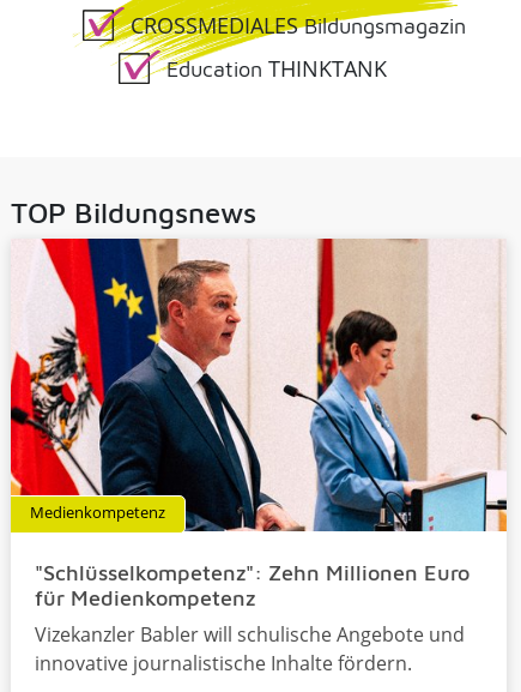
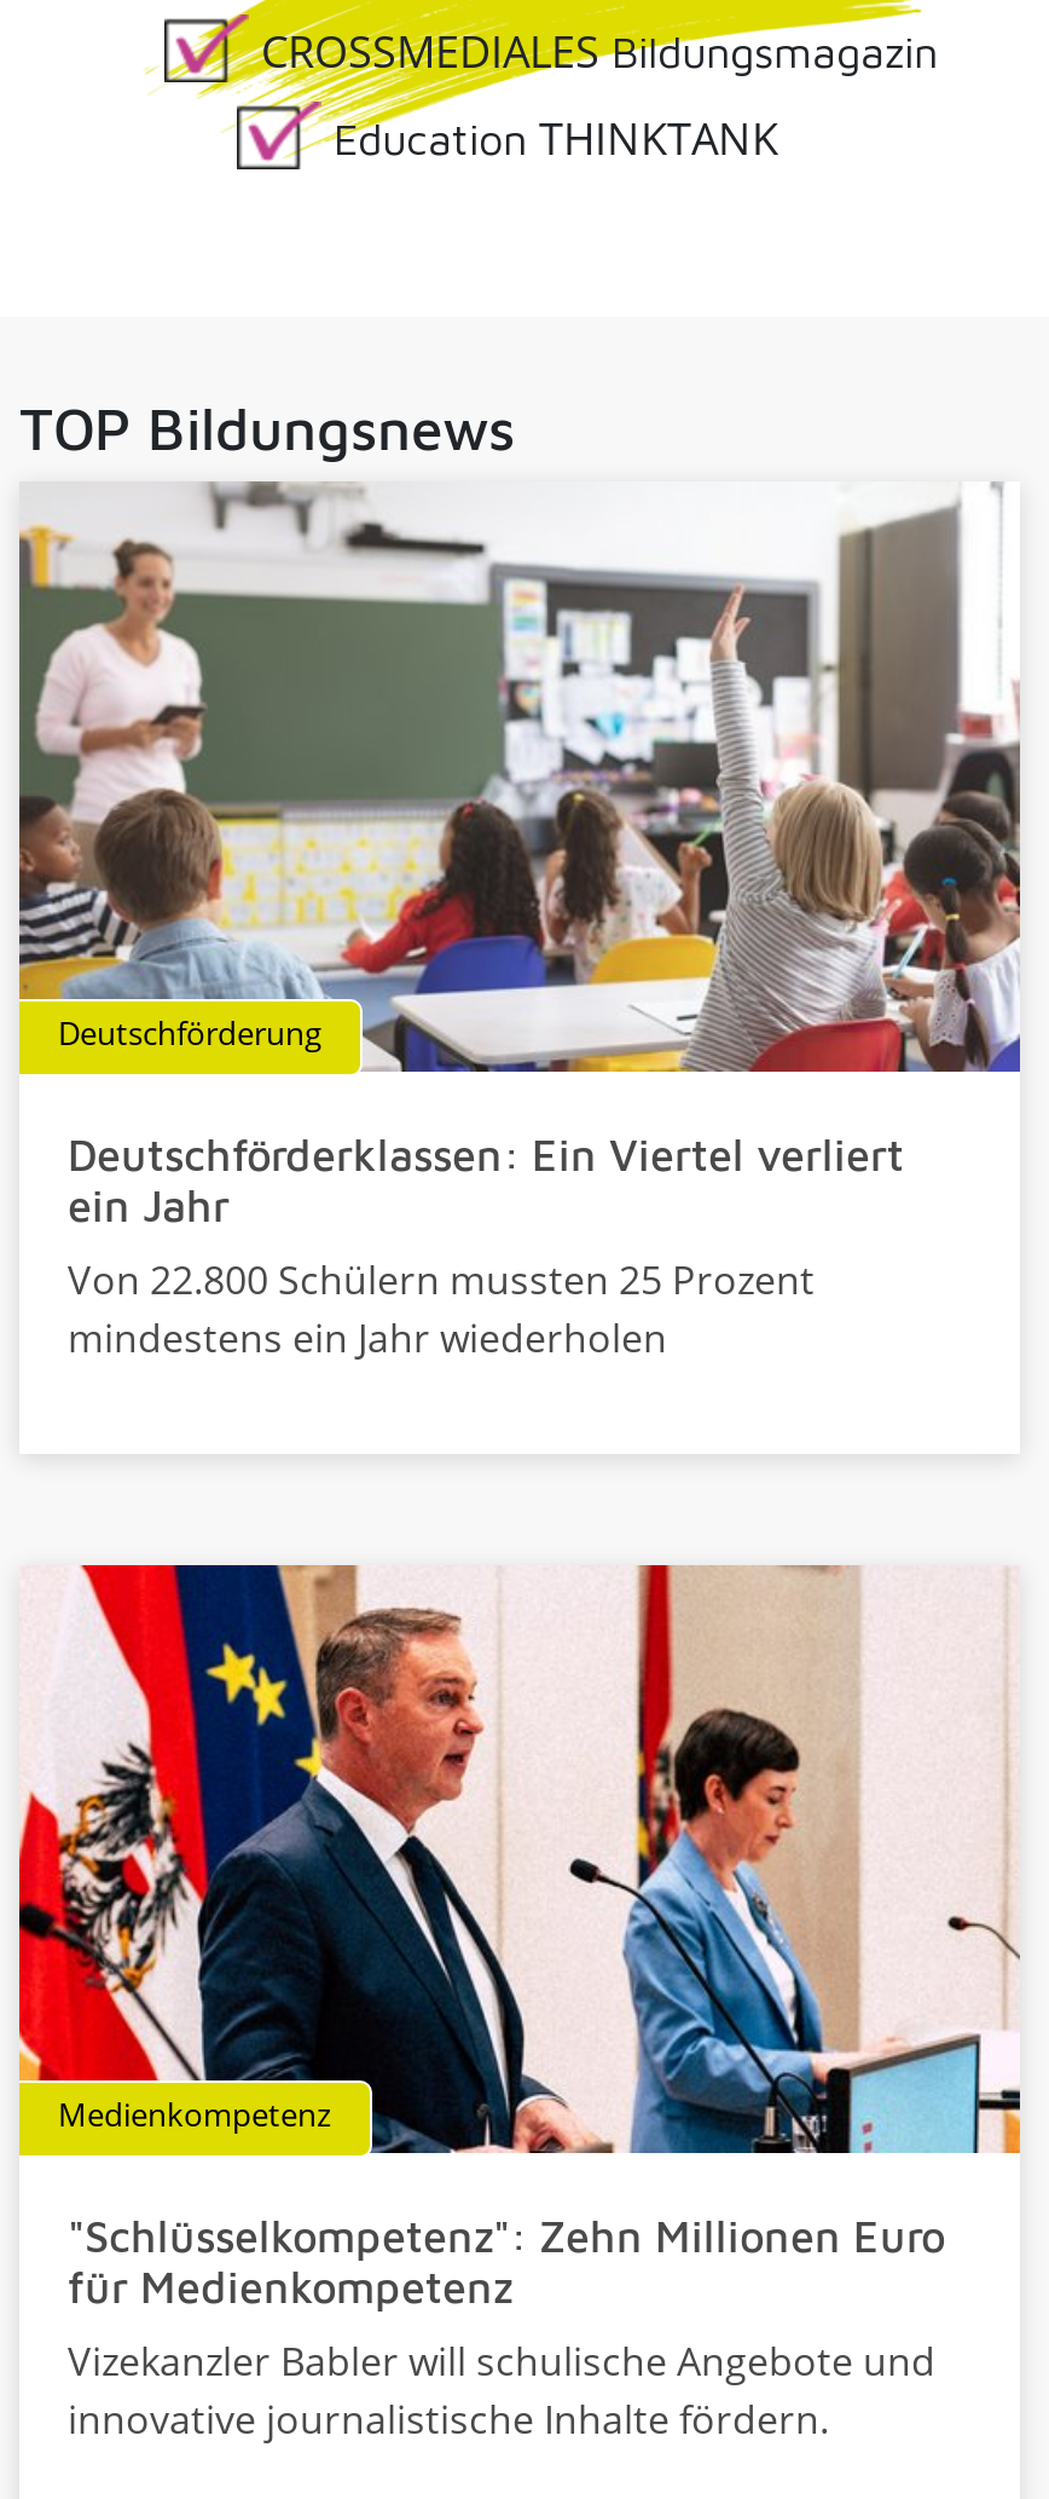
+ [image]
+ Deutschförderung
+ Deutschförderklassen: Ein Viertel verliert
+ ein Jahr
+ Von 22.800 Schülern mussten 25 Prozent
+ mindestens ein Jahr wiederholen
